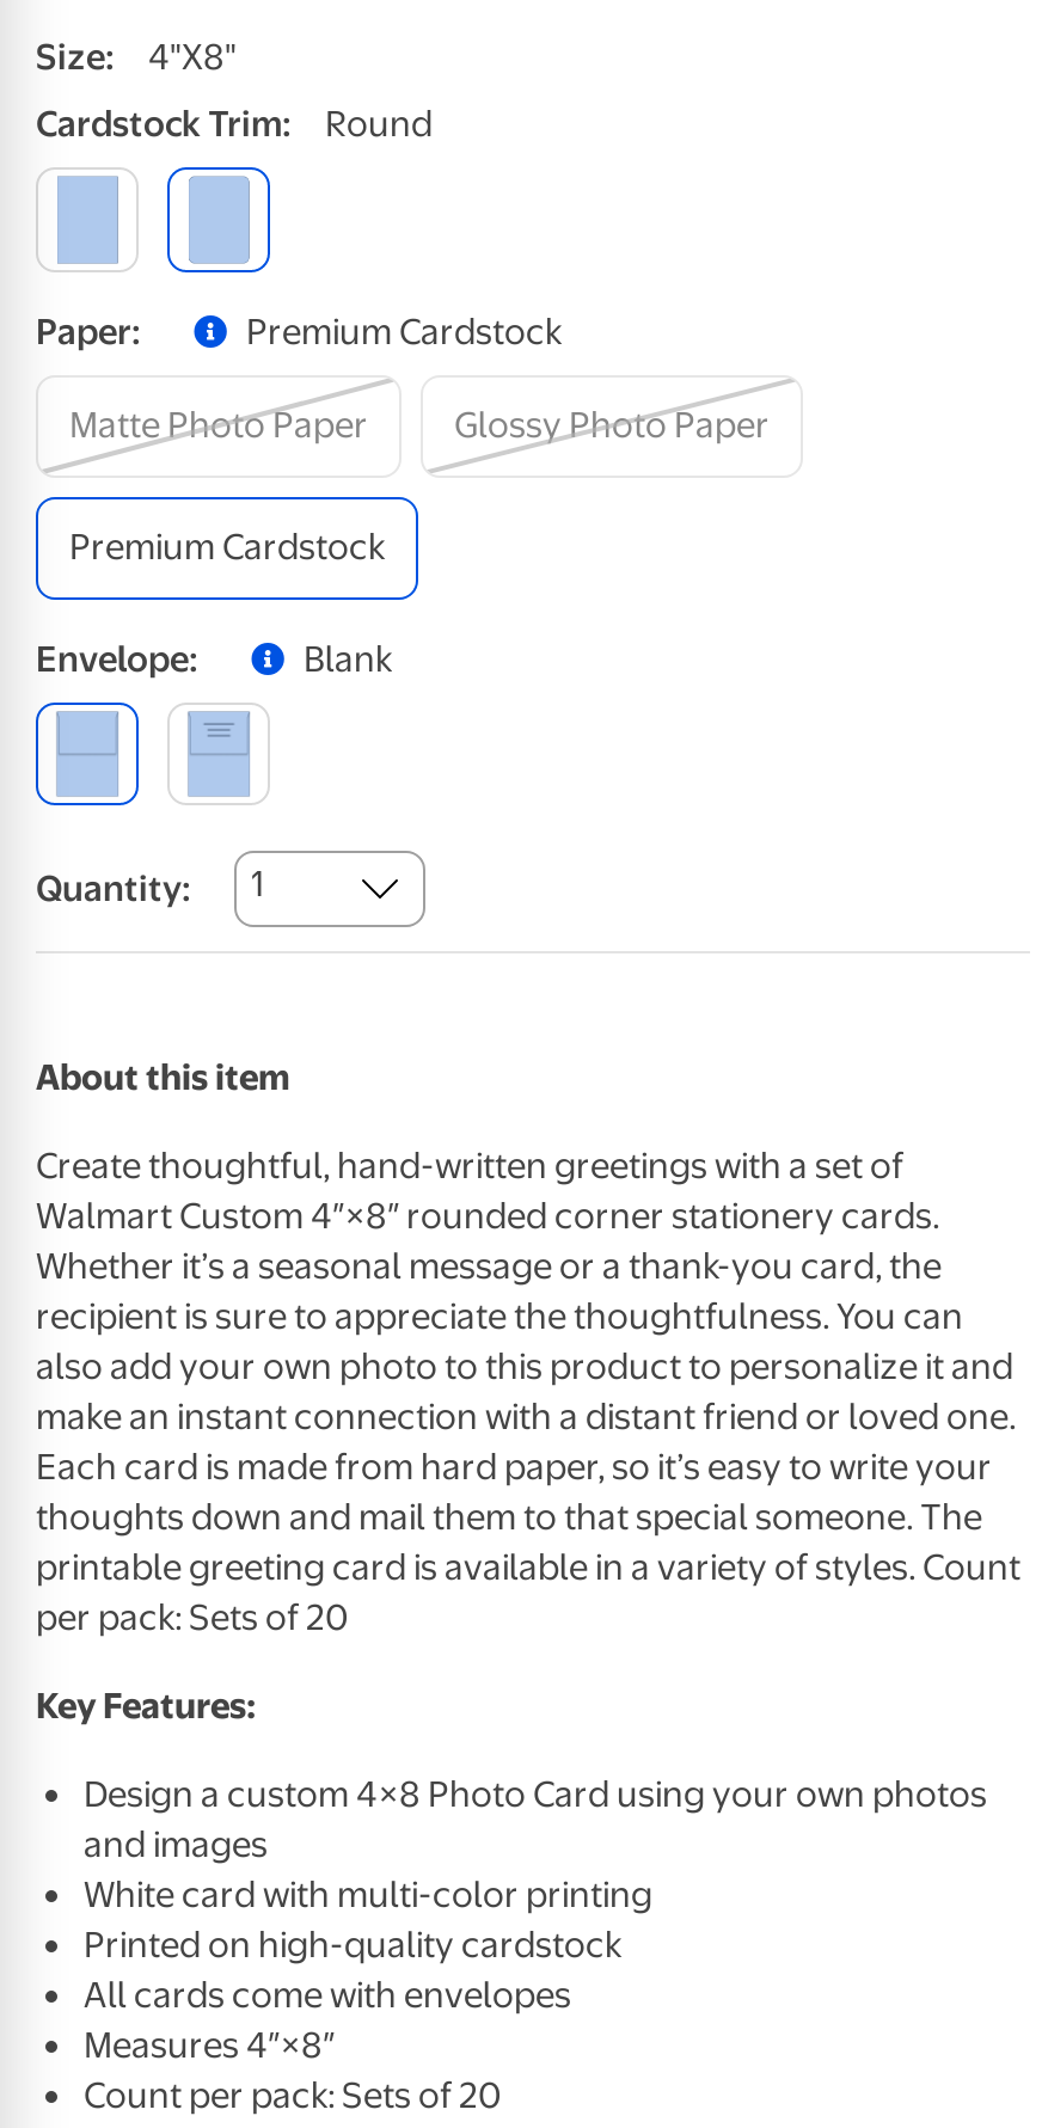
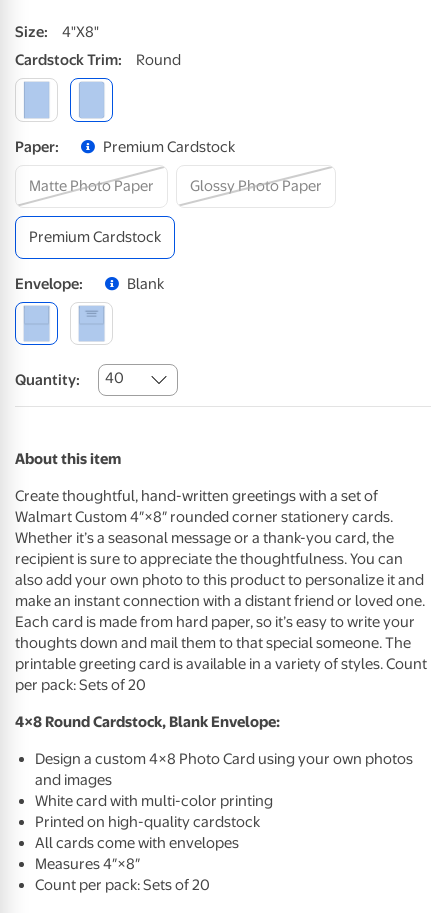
- Quantity: 1
+ Quantity: 40

- Key Features:
+ 4×8 Round Cardstock, Blank Envelope:
